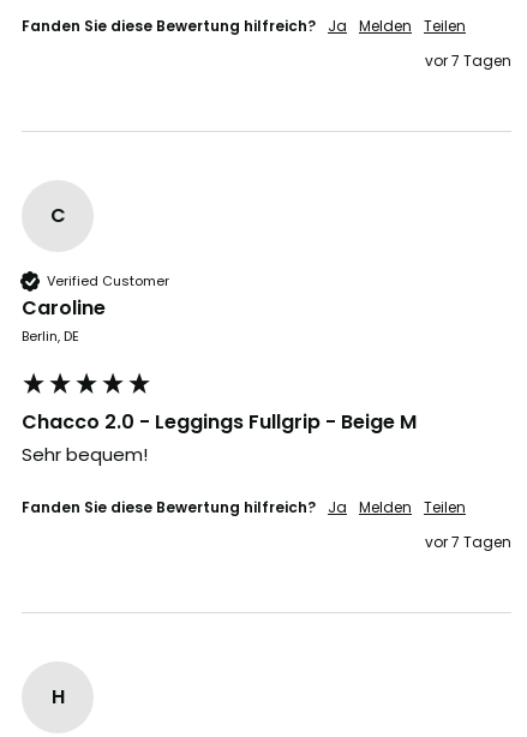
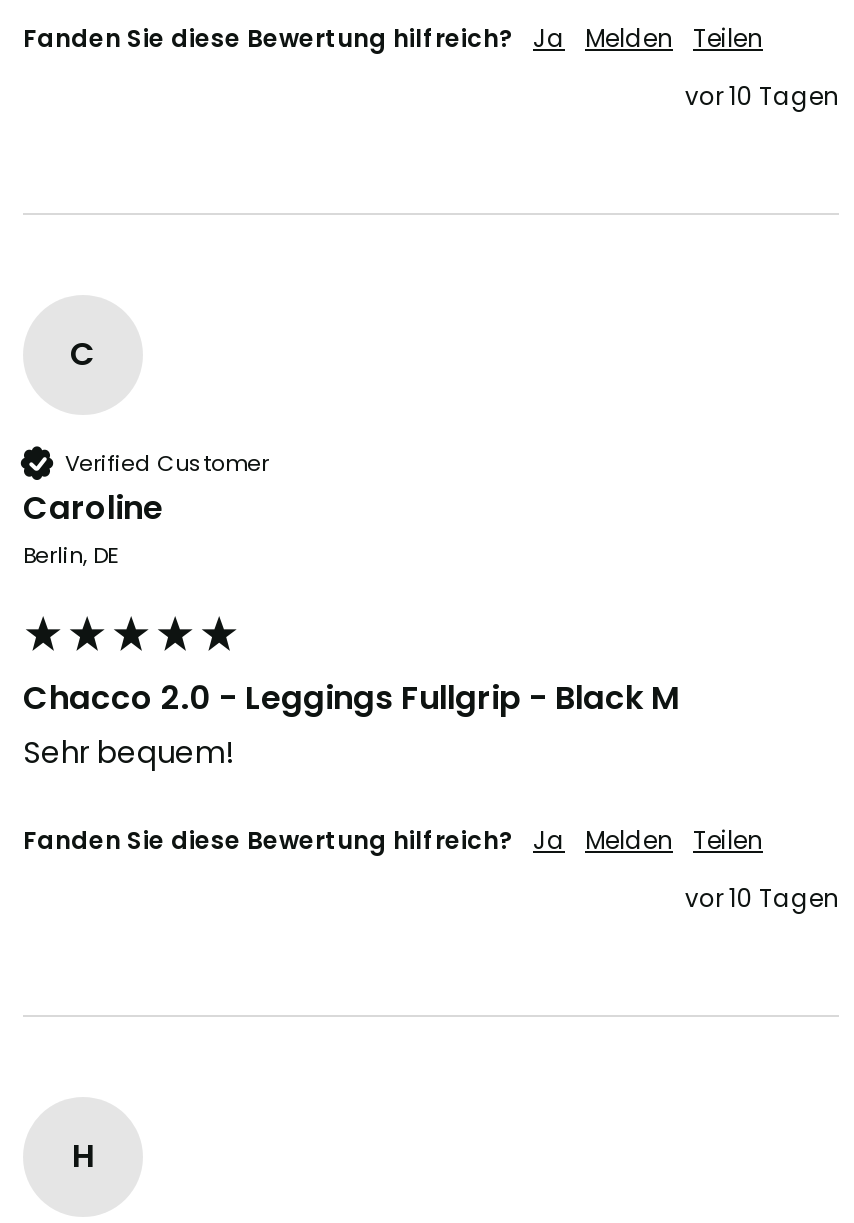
- vor 7 Tagen
+ vor 10 Tagen

- Chacco 2.0 - Leggings Fullgrip - Beige M
+ Chacco 2.0 - Leggings Fullgrip - Black M

- vor 7 Tagen
+ vor 10 Tagen
